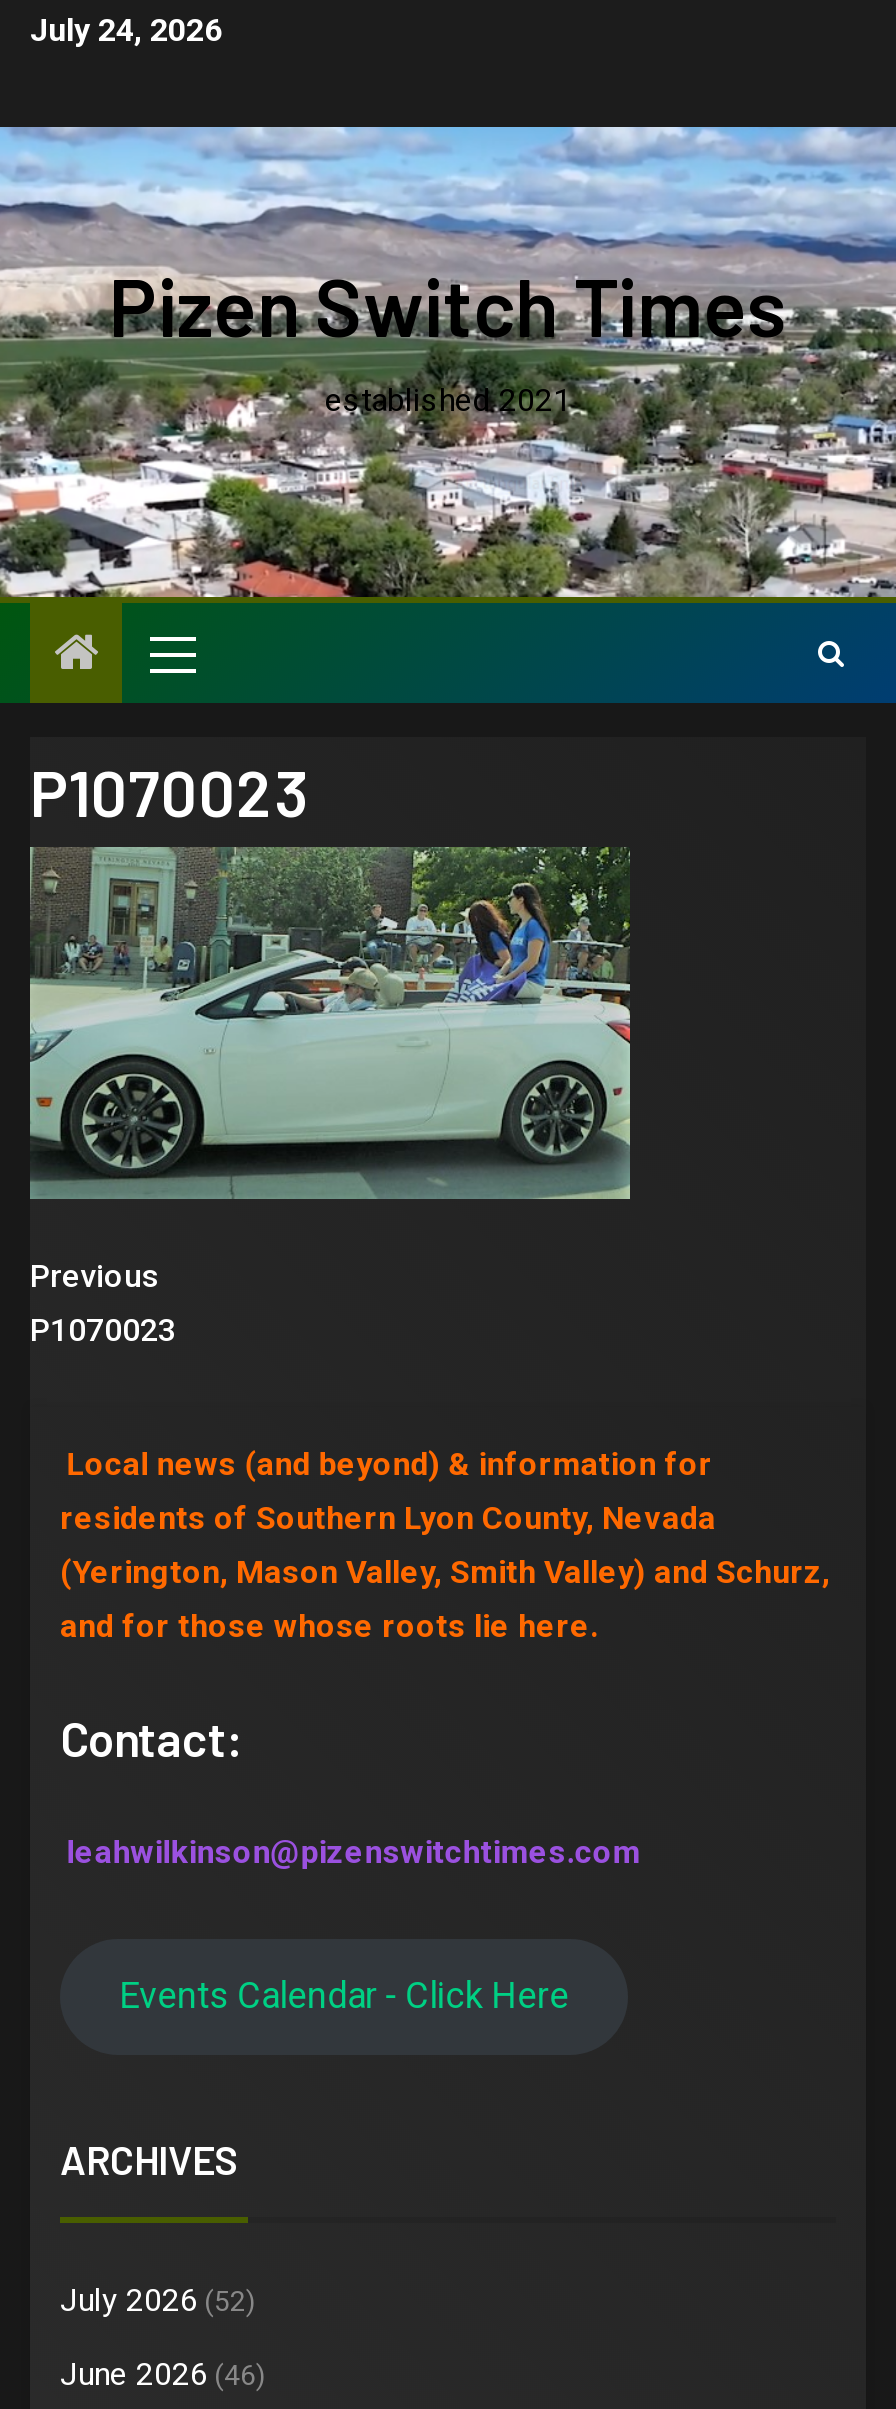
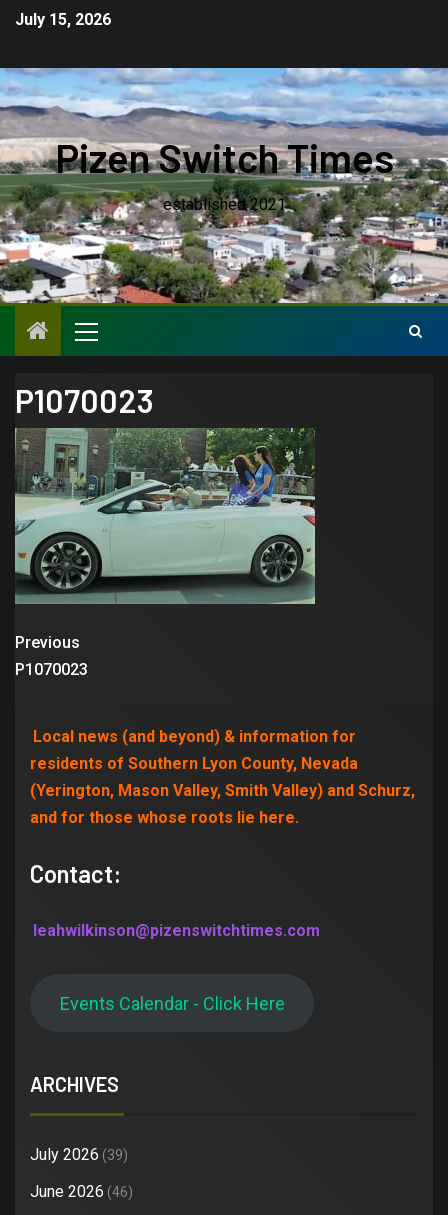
- July 24, 2026
+ July 15, 2026

- July 2026 (52)
+ July 2026 (39)
